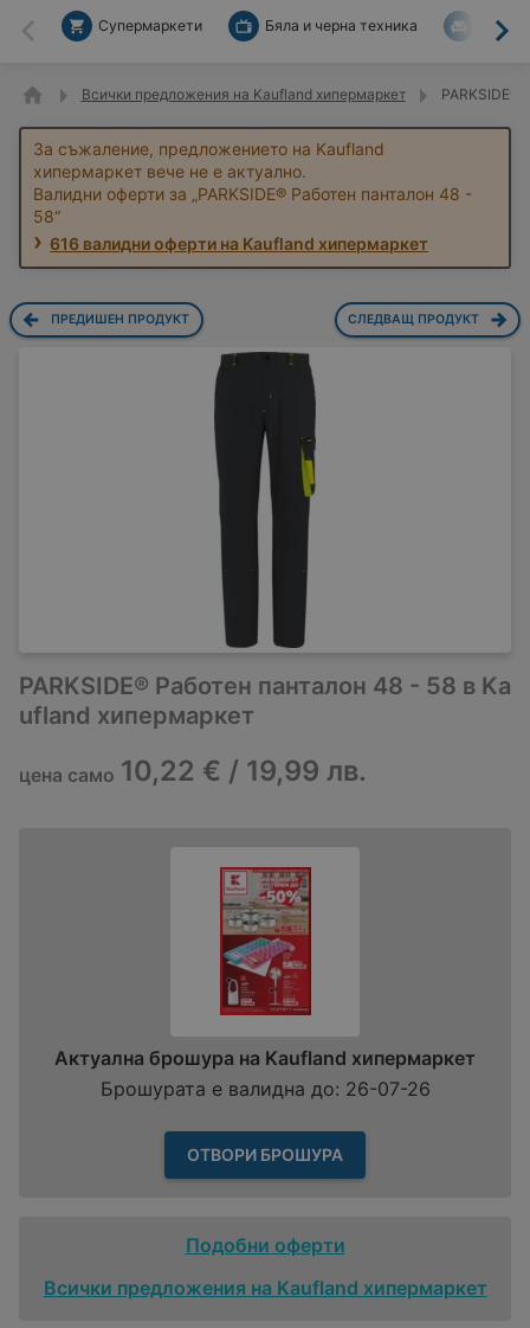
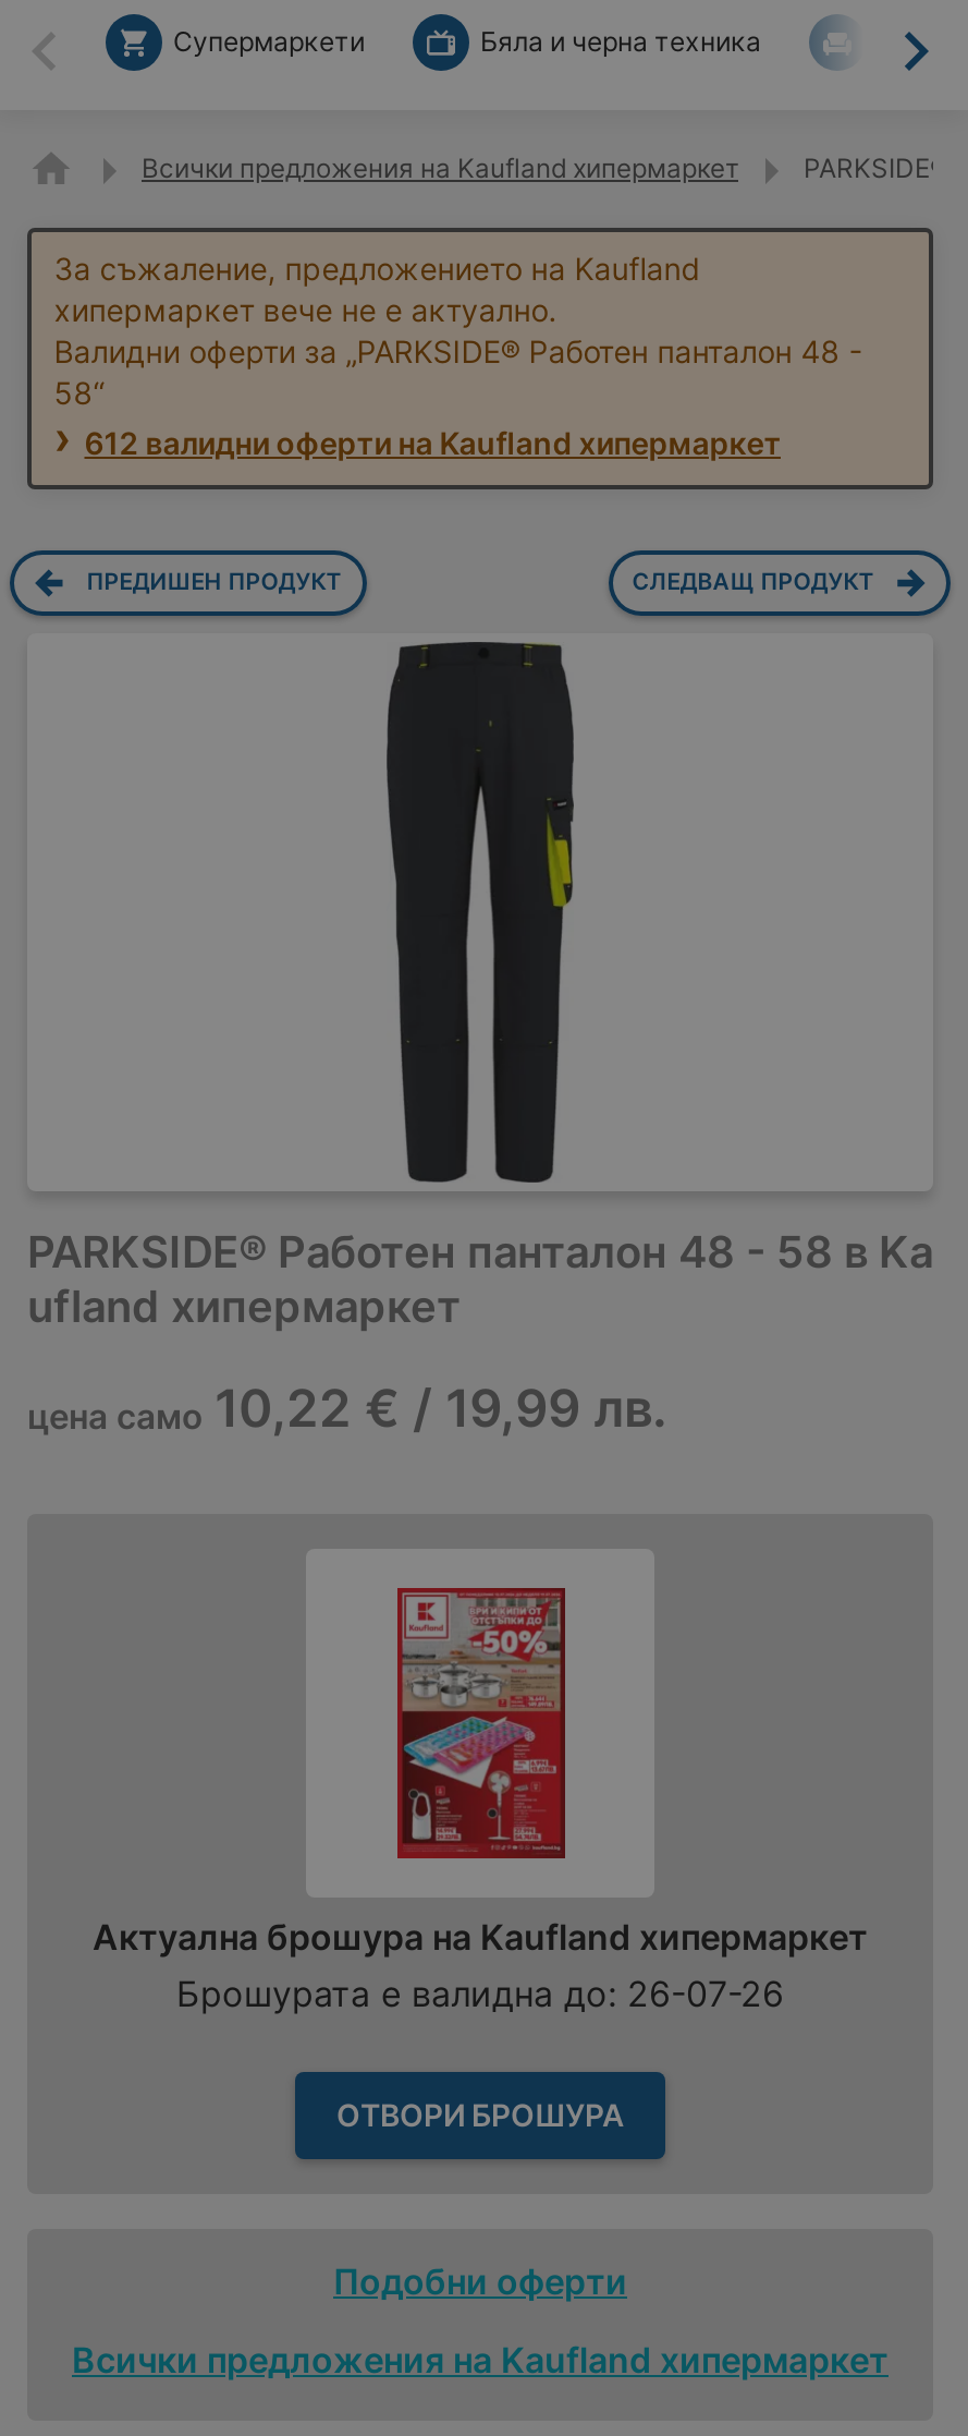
- 616 валидни оферти на Kaufland хипермаркет
+ 612 валидни оферти на Kaufland хипермаркет
